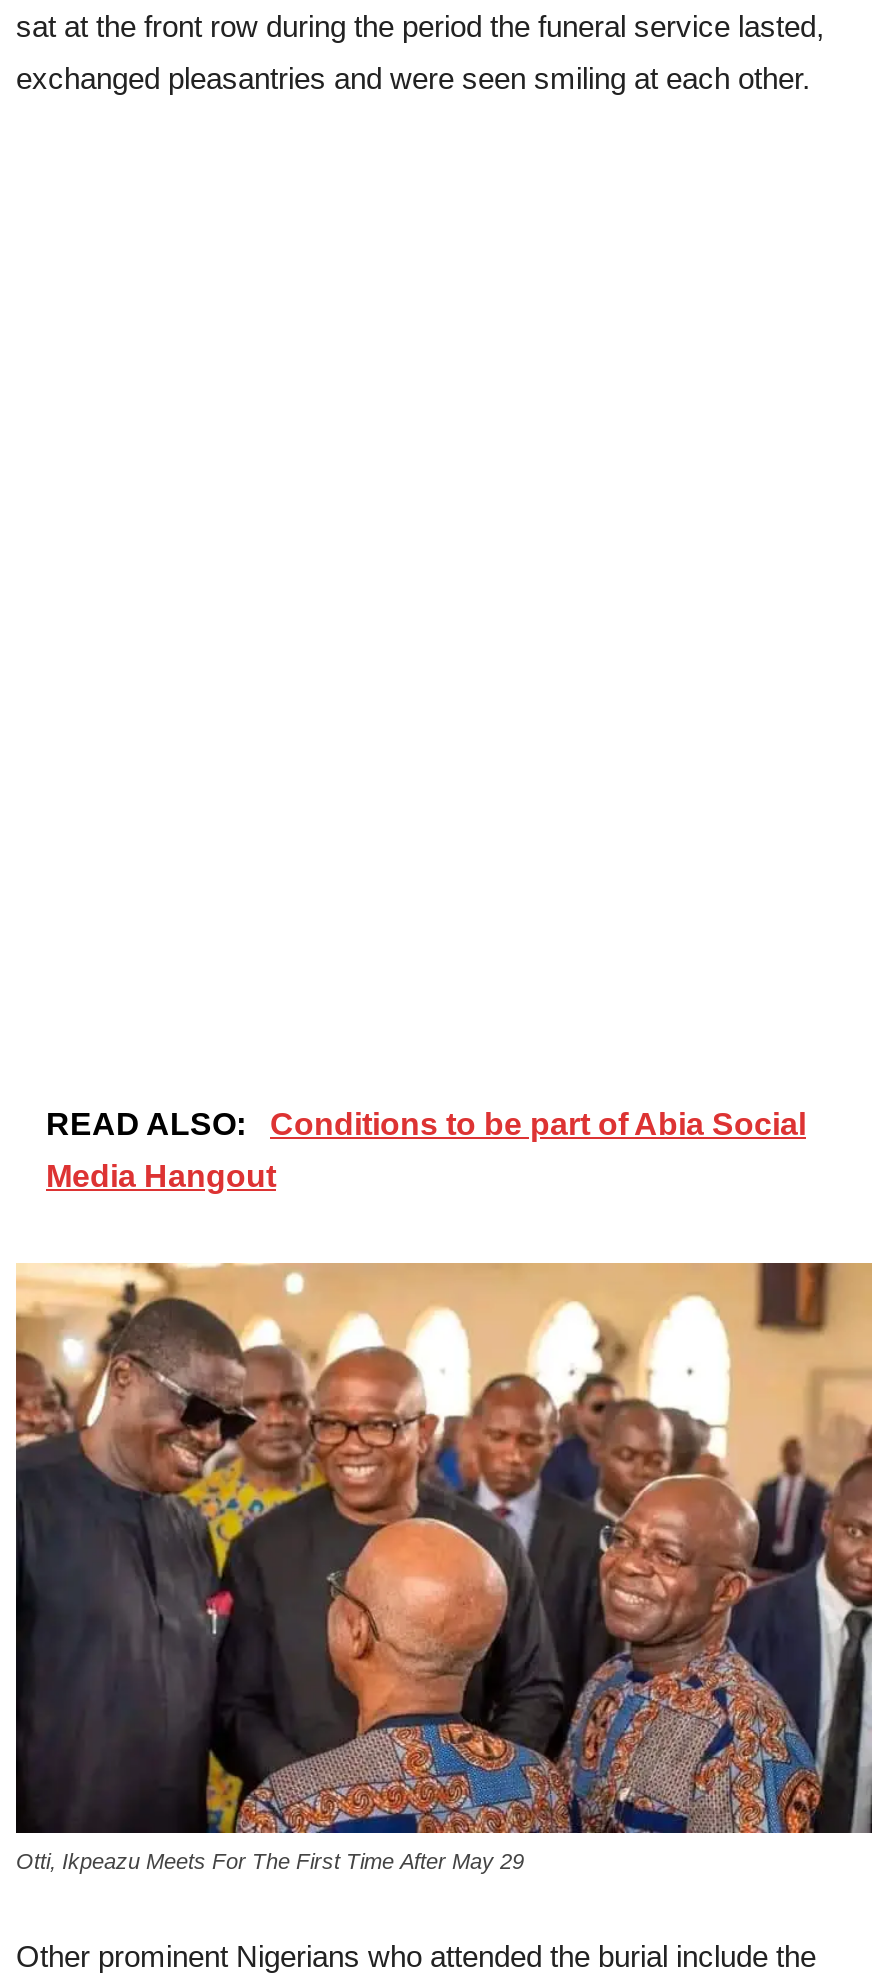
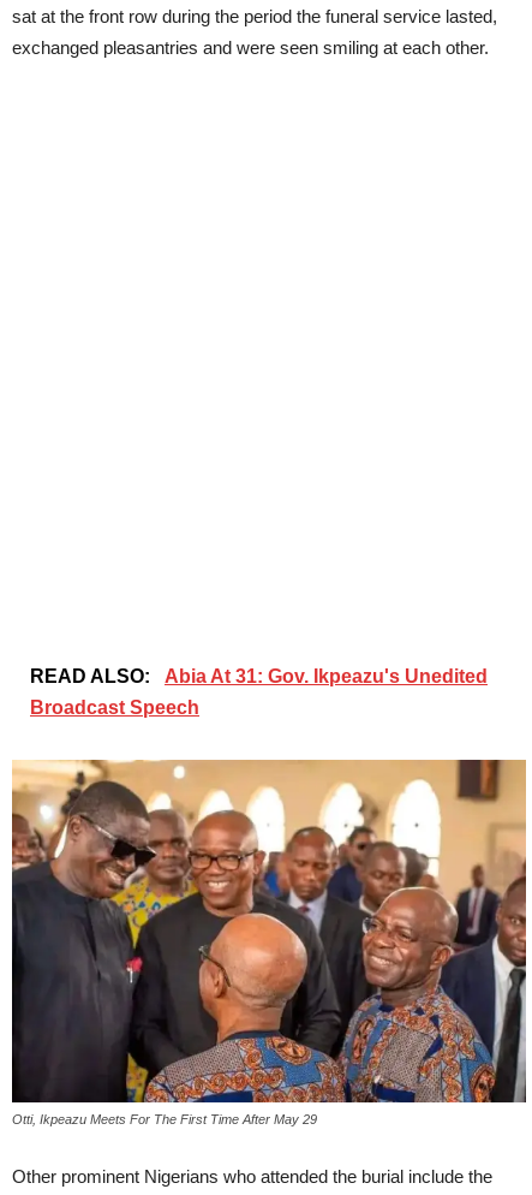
- READ ALSO: Conditions to be part of Abia Social
+ READ ALSO: Abia At 31: Gov. Ikpeazu's Unedited

- Media Hangout
+ Broadcast Speech
